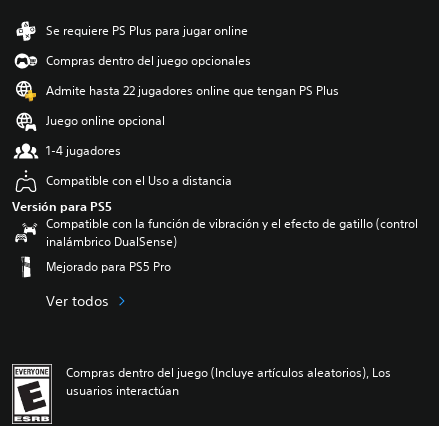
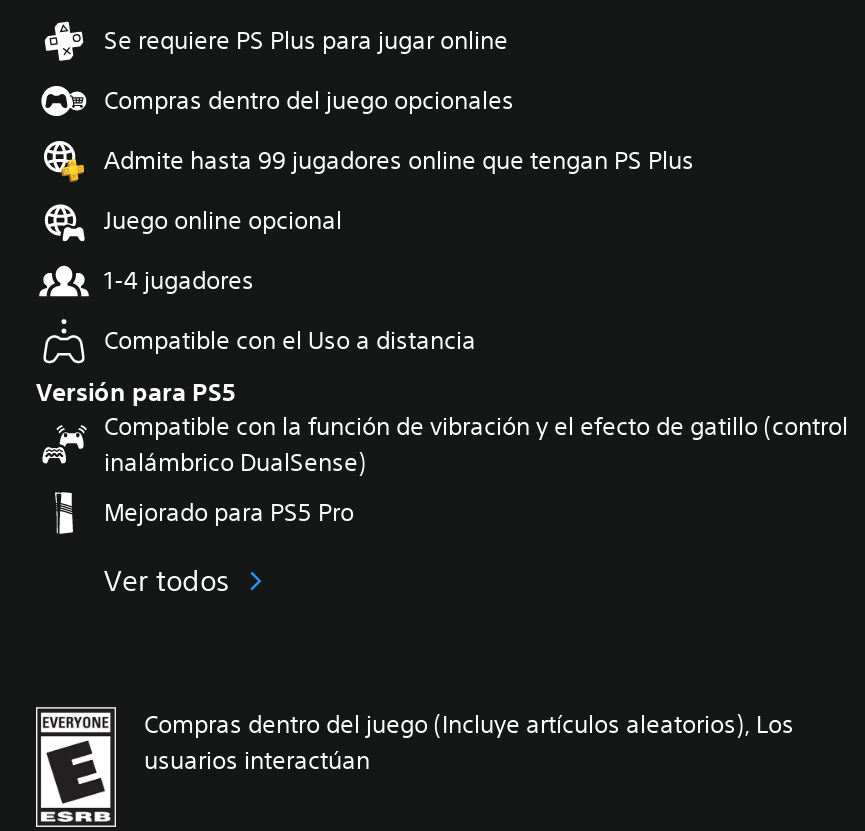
- Admite hasta 22 jugadores online que tengan PS Plus
+ Admite hasta 99 jugadores online que tengan PS Plus
